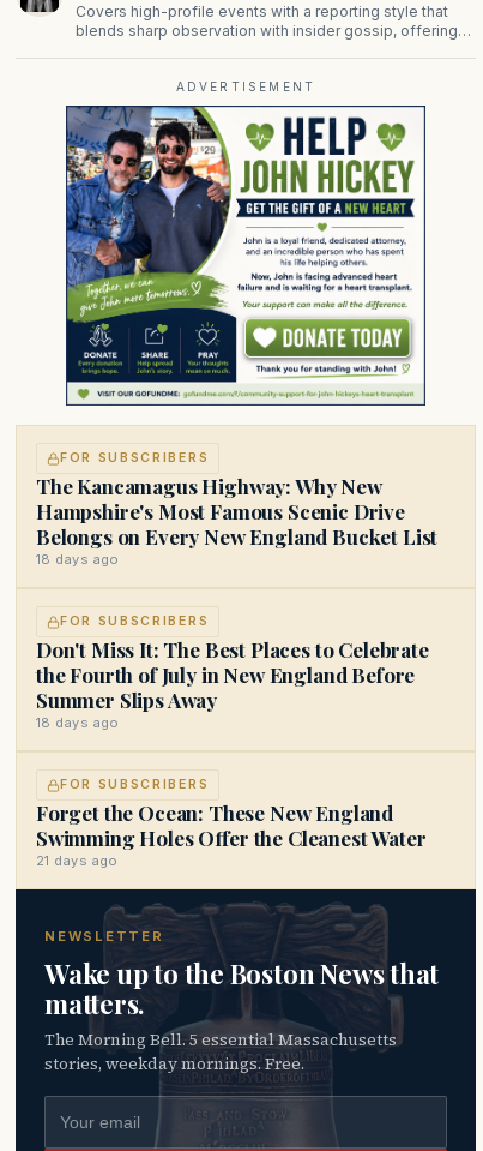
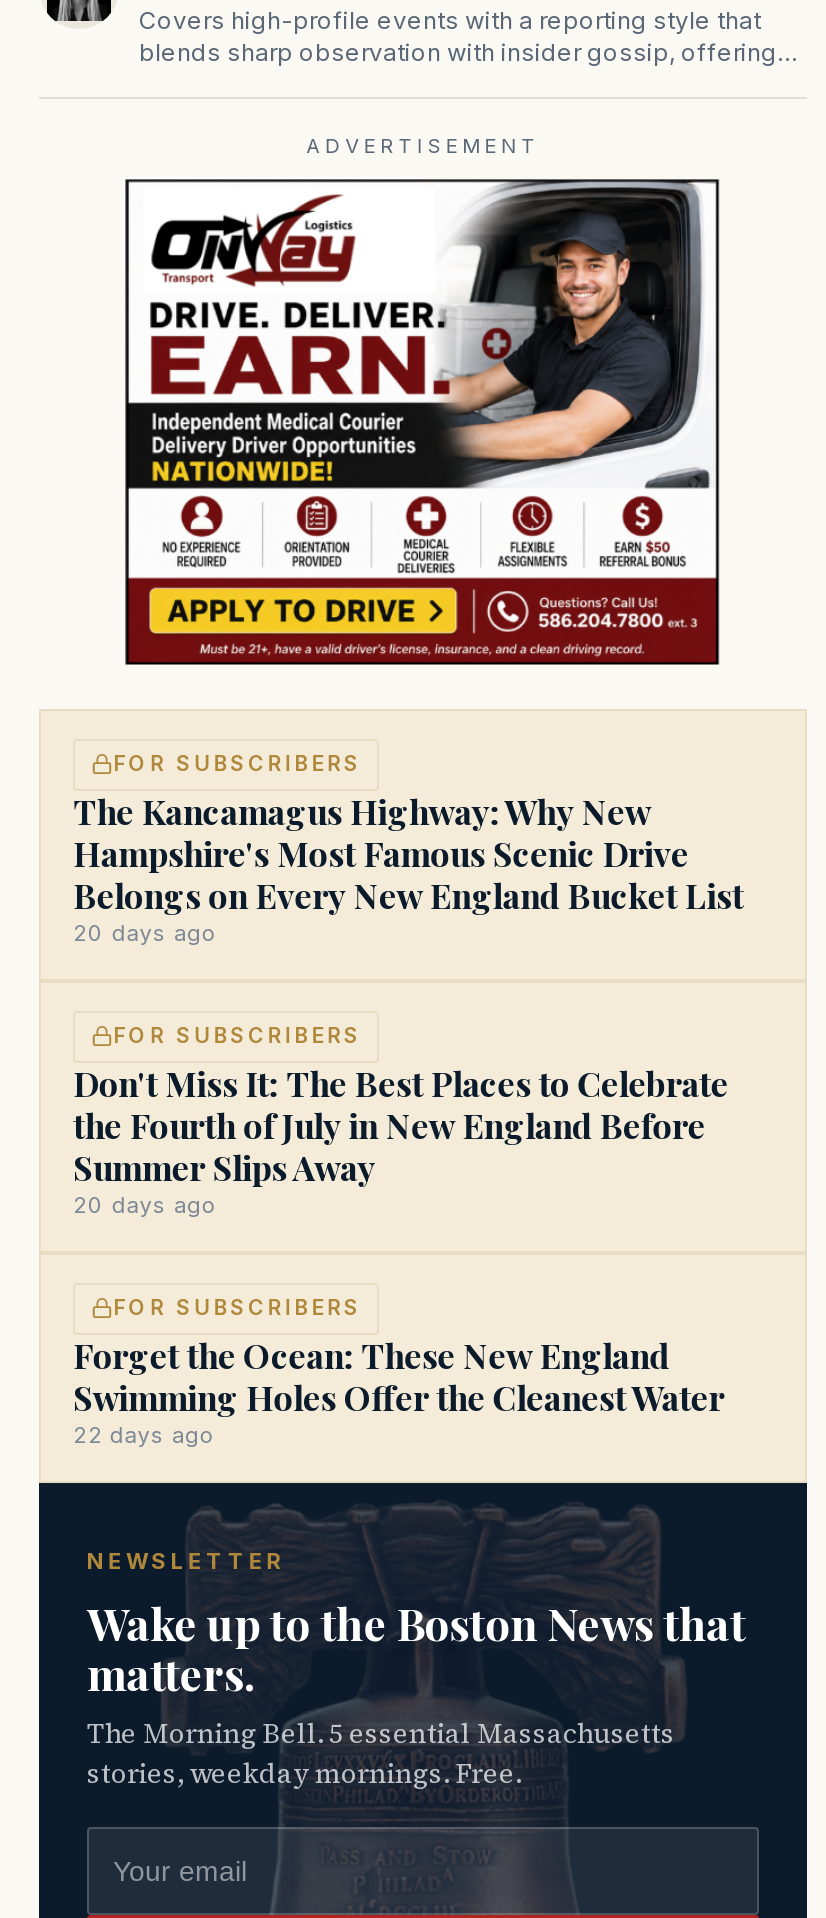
- [image]
+ [image]

- 18 days ago
+ 20 days ago

- 18 days ago
+ 20 days ago

- 21 days ago
+ 22 days ago
